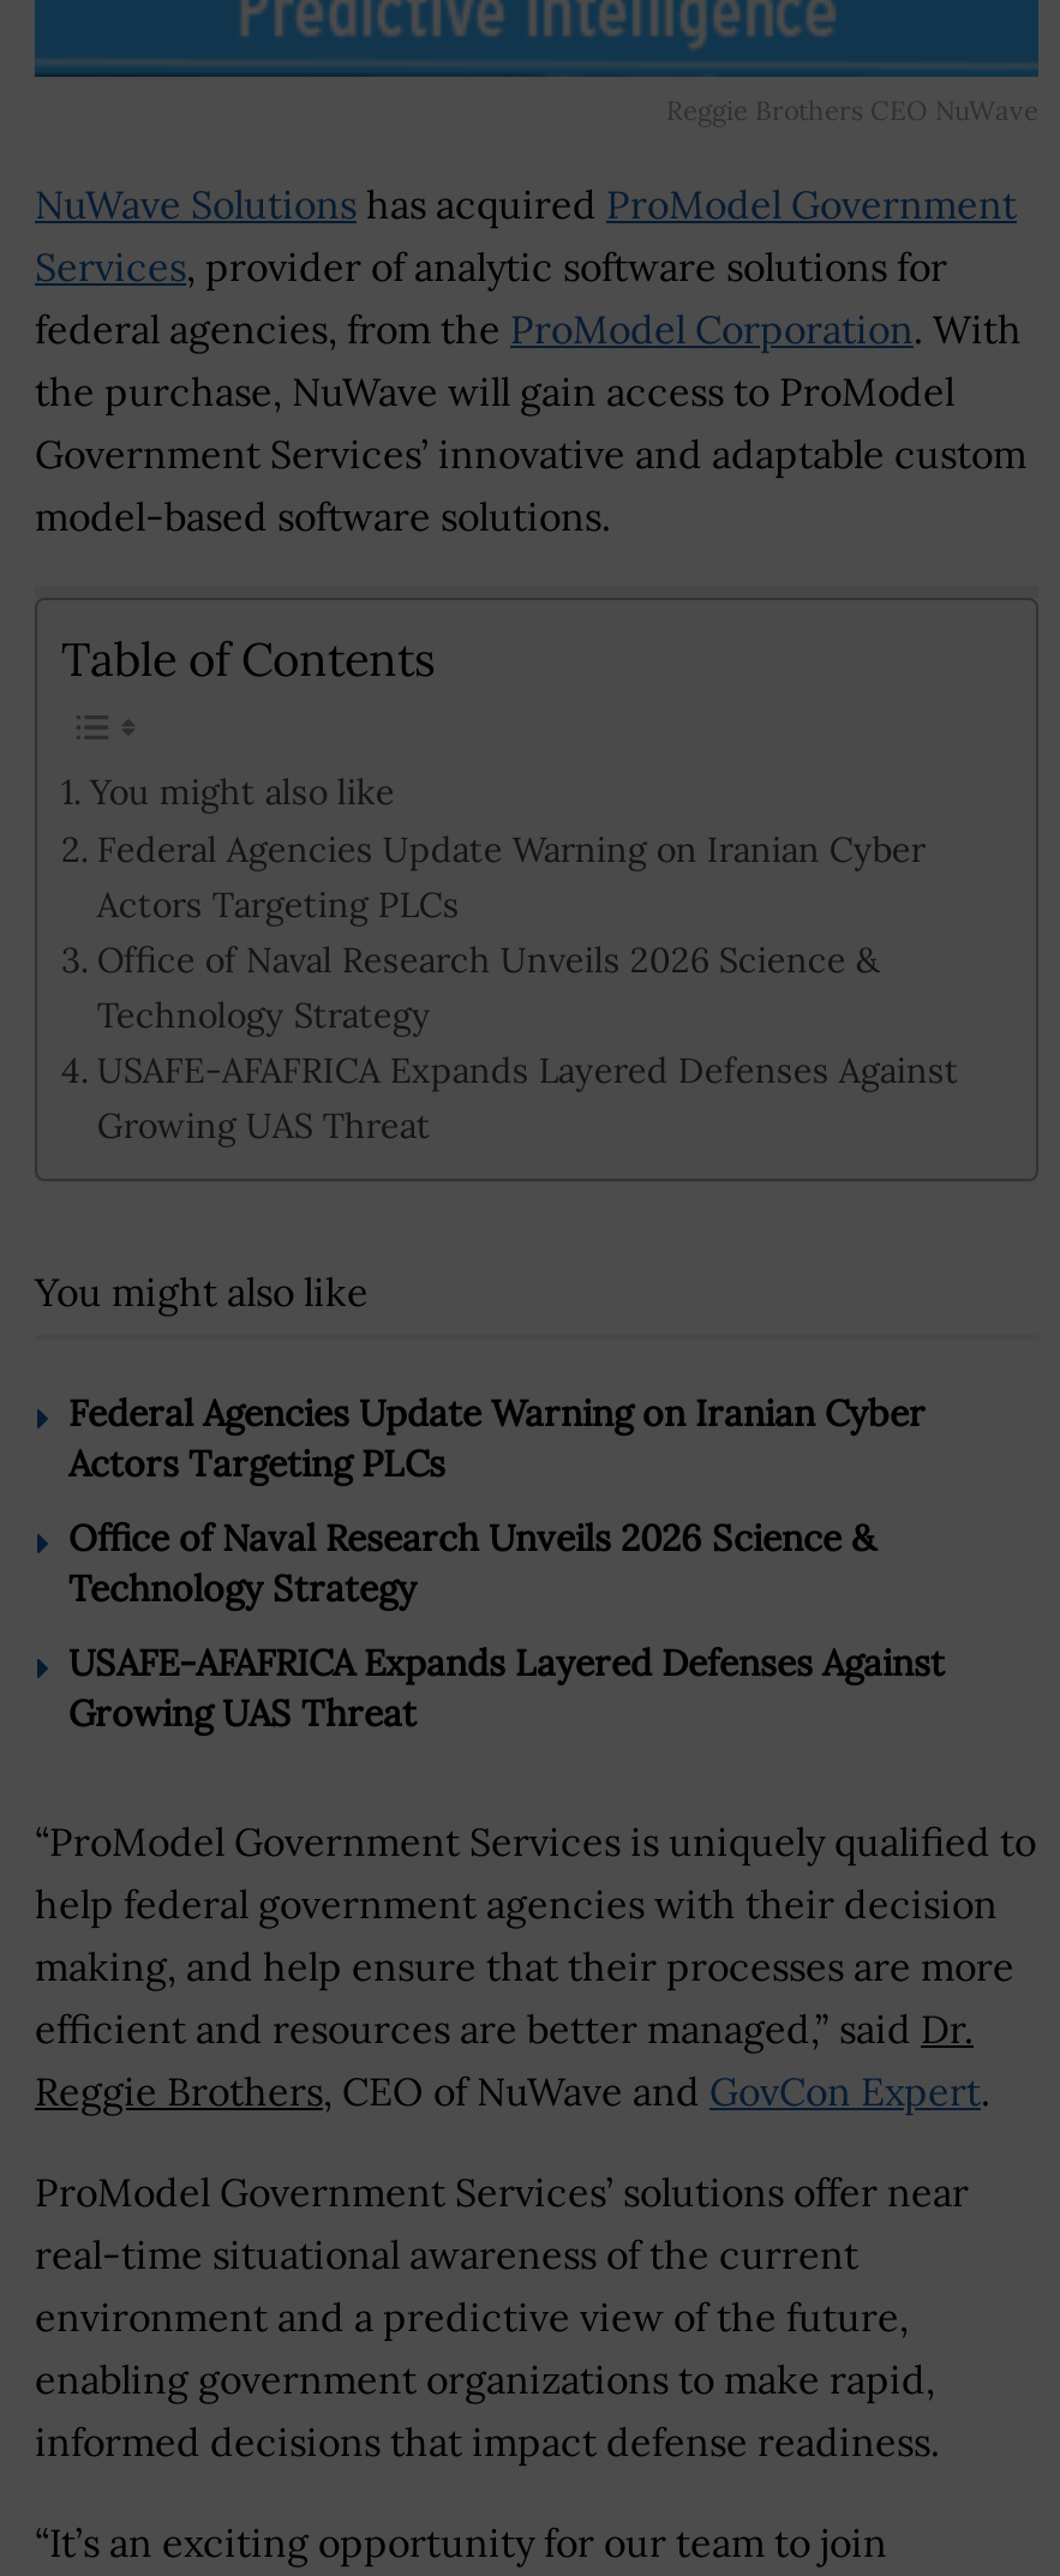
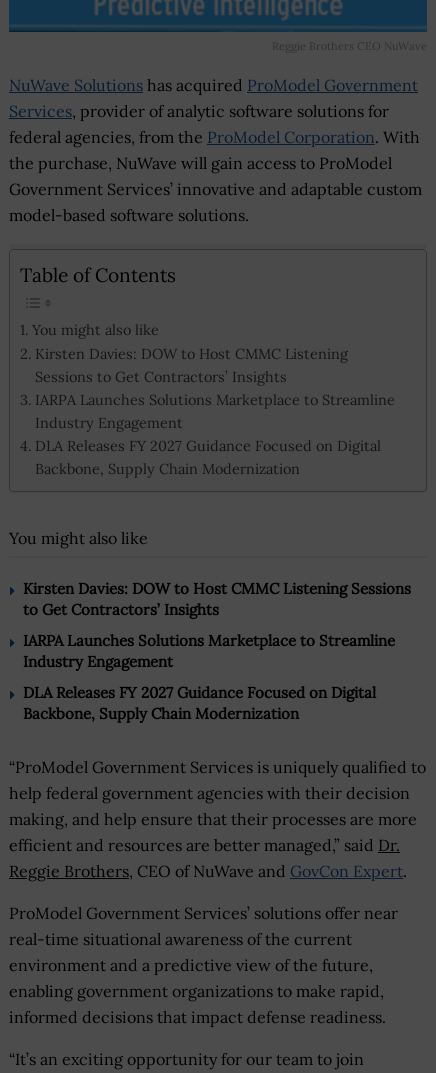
- Federal Agencies Update Warning on Iranian Cyber
- Actors Targeting PLCs
- Office of Naval Research Unveils 2026 Science &
- Technology Strategy
- USAFE-AFAFRICA Expands Layered Defenses Against
- Growing UAS Threat
+ Kirsten Davies: DOW to Host CMMC Listening
+ Sessions to Get Contractors’ Insights
+ IARPA Launches Solutions Marketplace to Streamline
+ Industry Engagement
+ DLA Releases FY 2027 Guidance Focused on Digital
+ Backbone, Supply Chain Modernization

- Federal Agencies Update Warning on Iranian Cyber
- Actors Targeting PLCs
+ Kirsten Davies: DOW to Host CMMC Listening Sessions
+ to Get Contractors’ Insights

- Office of Naval Research Unveils 2026 Science &
- Technology Strategy
+ IARPA Launches Solutions Marketplace to Streamline
+ Industry Engagement

- USAFE-AFAFRICA Expands Layered Defenses Against
- Growing UAS Threat
+ DLA Releases FY 2027 Guidance Focused on Digital
+ Backbone, Supply Chain Modernization
